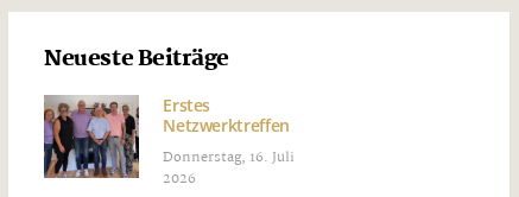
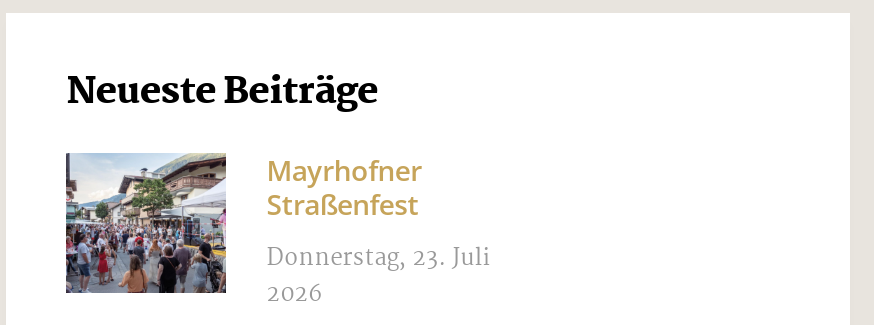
- [image]
- Erstes
- Netzwerktreffen
+ [image]
+ Mayrhofner
+ Straßenfest

- Donnerstag, 16. Juli
+ Donnerstag, 23. Juli
